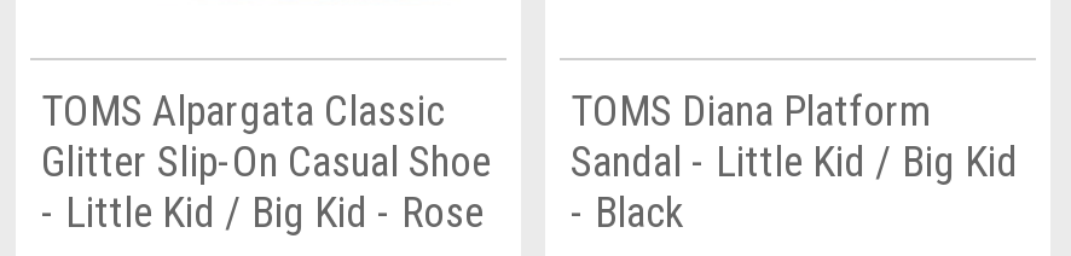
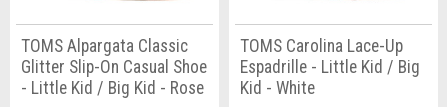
- TOMS Diana Platform
- Sandal - Little Kid / Big Kid
- - Black
+ TOMS Carolina Lace-Up
+ Espadrille - Little Kid / Big
+ Kid - White
